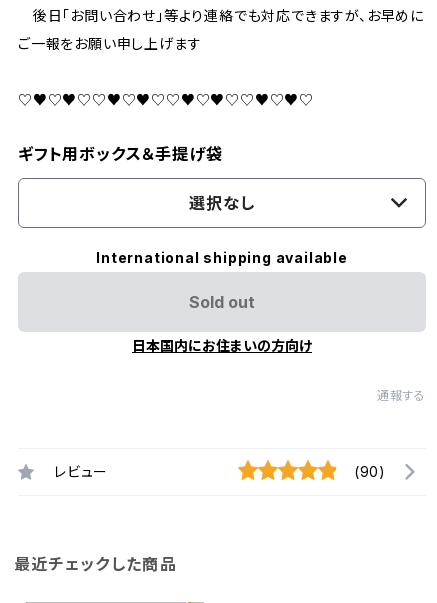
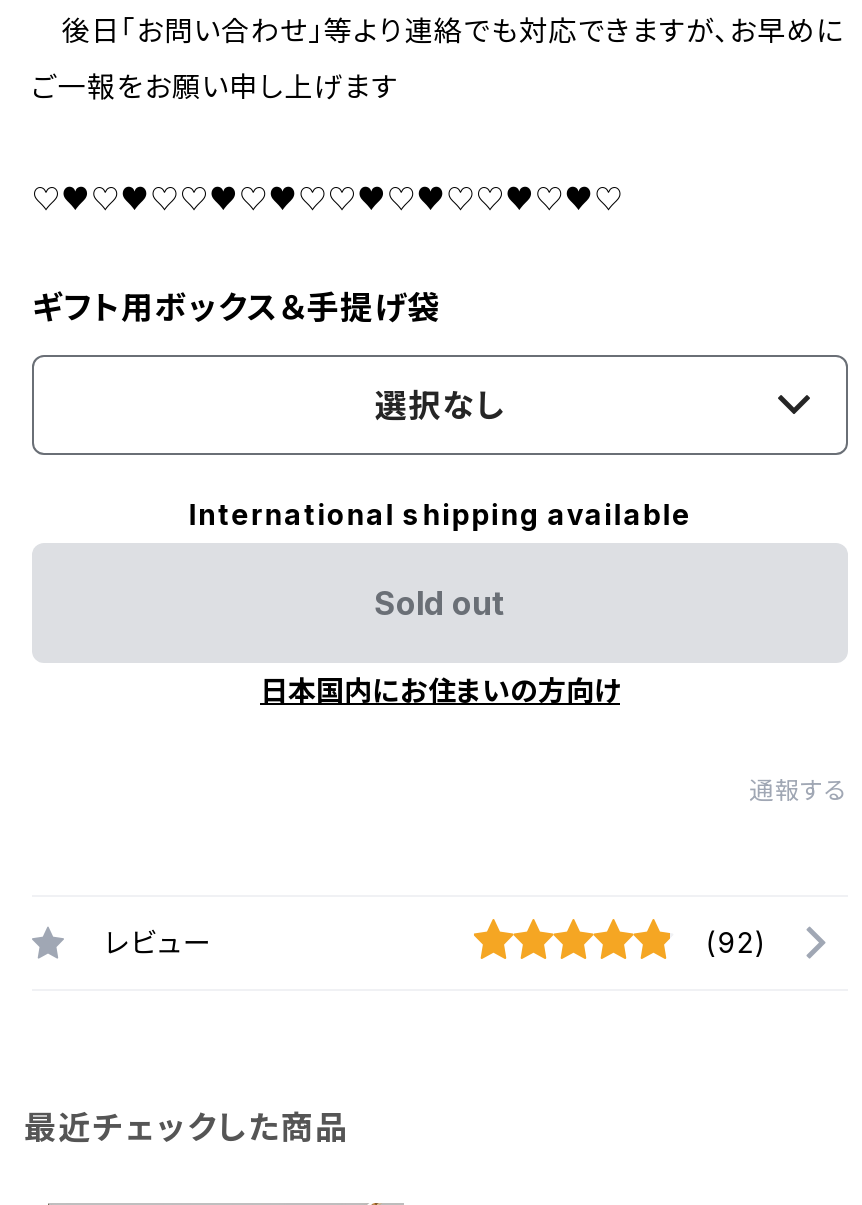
- (90)
+ (92)
